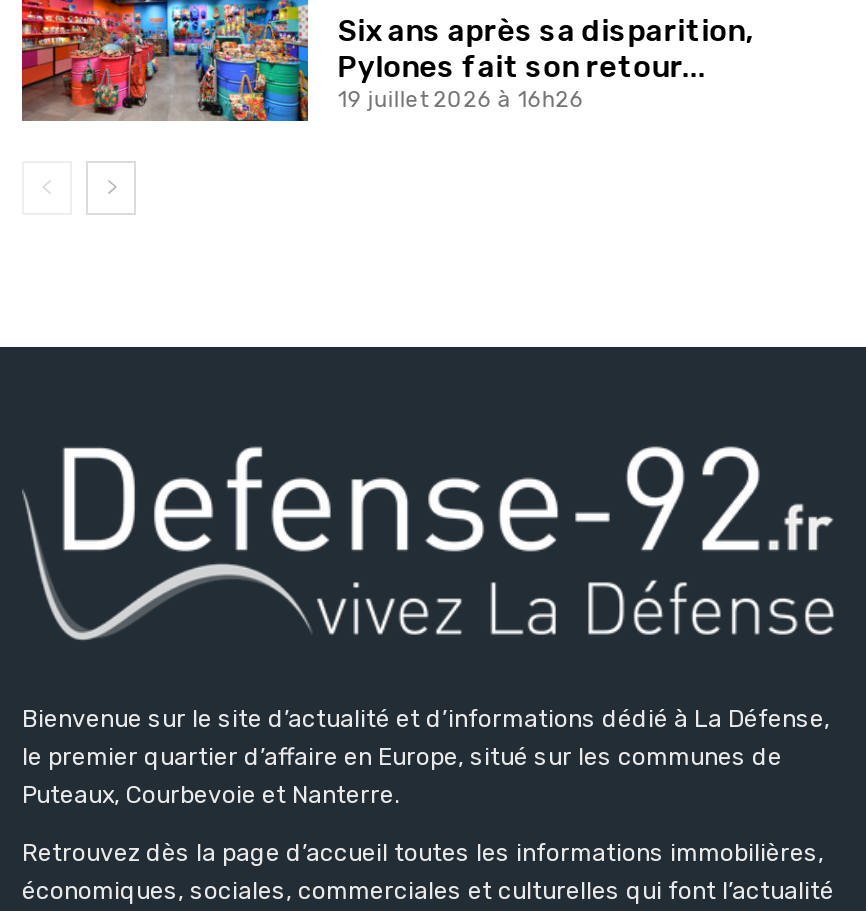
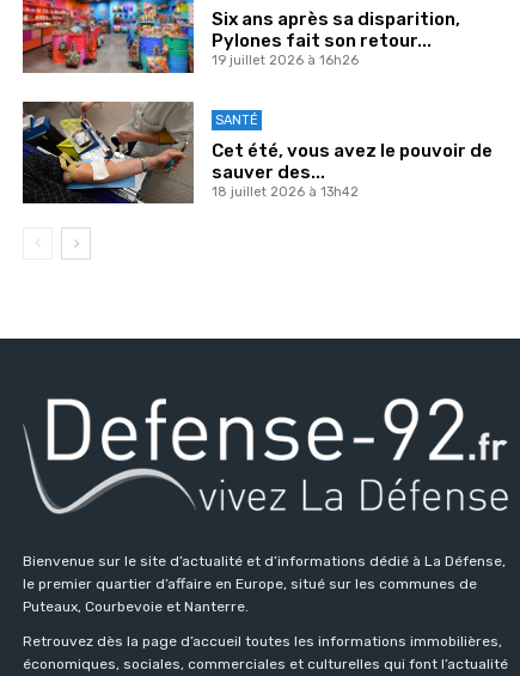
+ [image]
+ SANTÉ
+ Cet été, vous avez le pouvoir de
+ sauver des...
+ 18 juillet 2026 à 13h42
